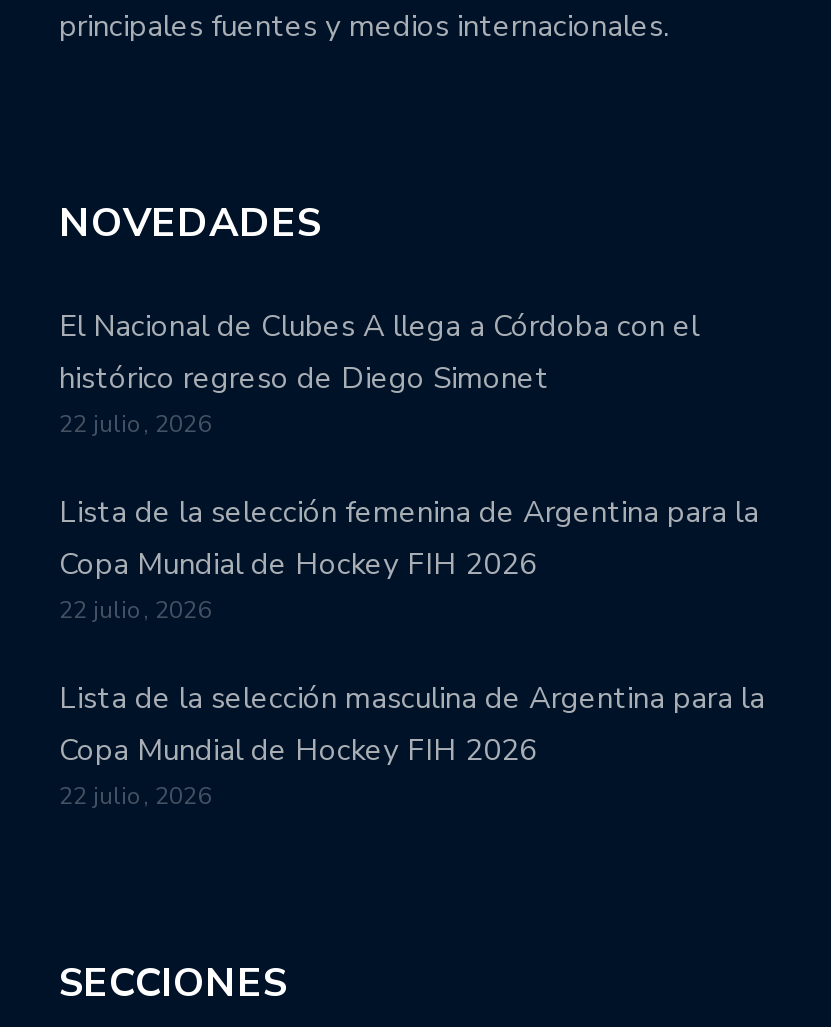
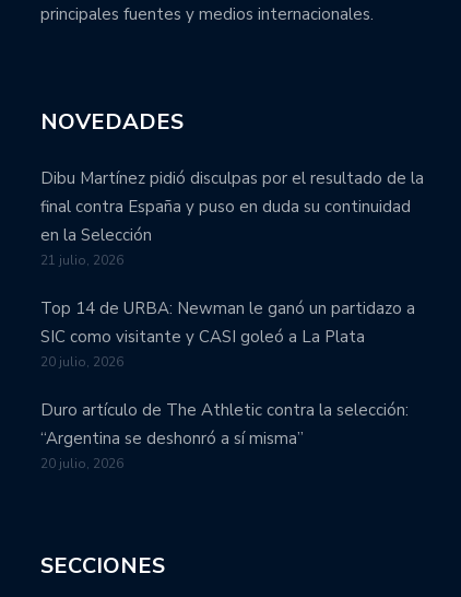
- El Nacional de Clubes A llega a Córdoba con el
- histórico regreso de Diego Simonet
- 22 julio, 2026
+ Dibu Martínez pidió disculpas por el resultado de la
+ final contra España y puso en duda su continuidad
+ en la Selección
+ 21 julio, 2026

- Lista de la selección femenina de Argentina para la
- Copa Mundial de Hockey FIH 2026
- 22 julio, 2026
+ Top 14 de URBA: Newman le ganó un partidazo a
+ SIC como visitante y CASI goleó a La Plata
+ 20 julio, 2026

- Lista de la selección masculina de Argentina para la
- Copa Mundial de Hockey FIH 2026
- 22 julio, 2026
+ Duro artículo de The Athletic contra la selección:
+ “Argentina se deshonró a sí misma”
+ 20 julio, 2026
